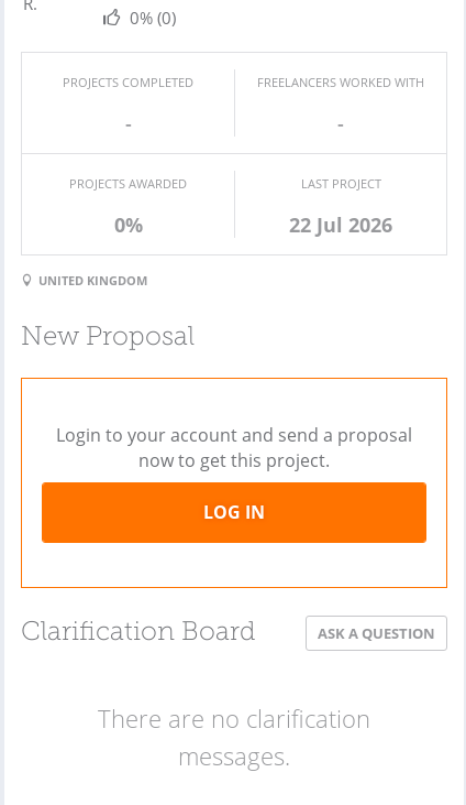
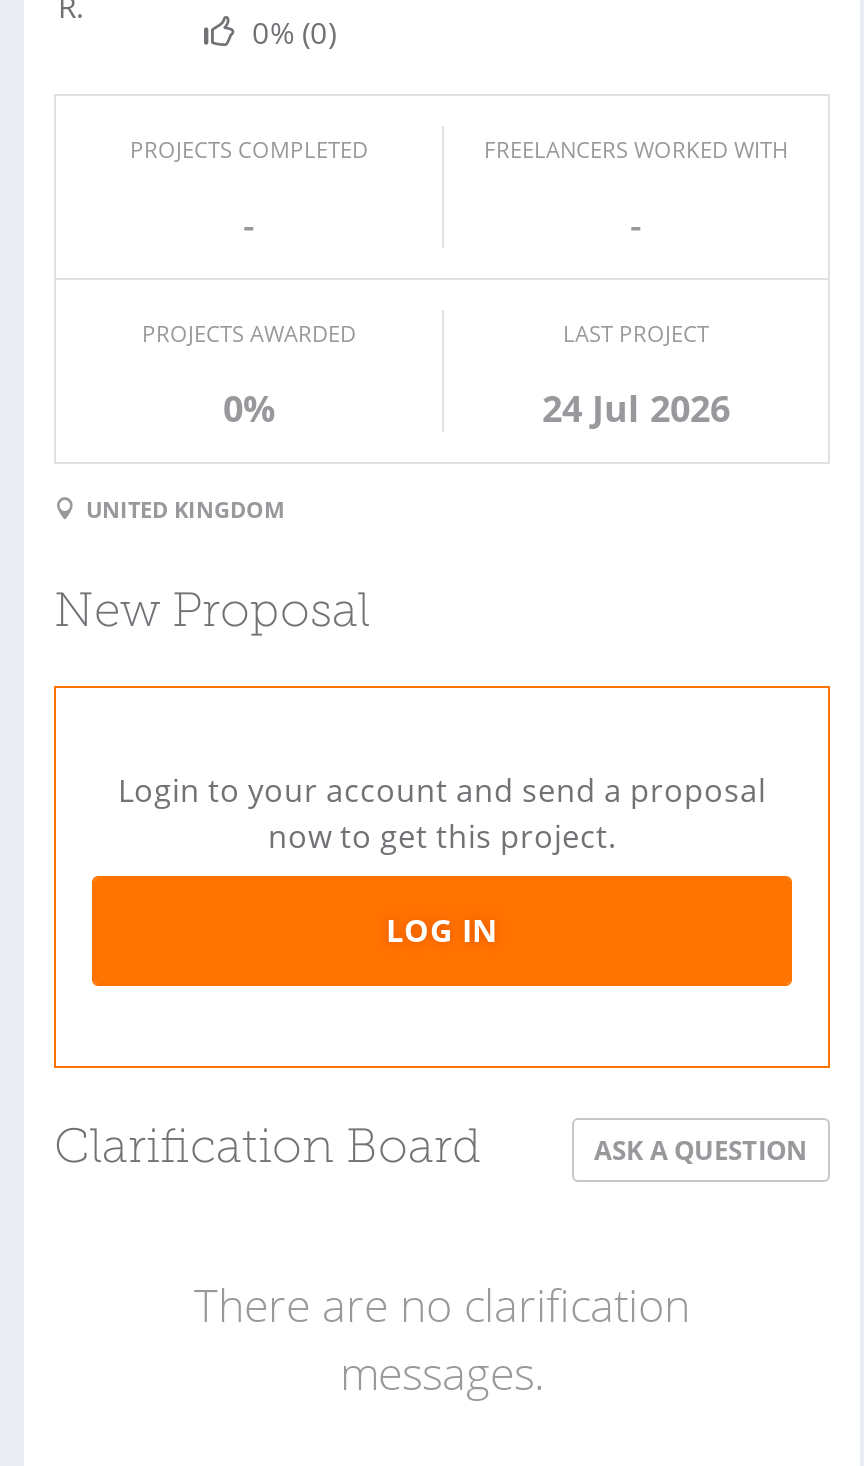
- 22 Jul 2026
+ 24 Jul 2026
